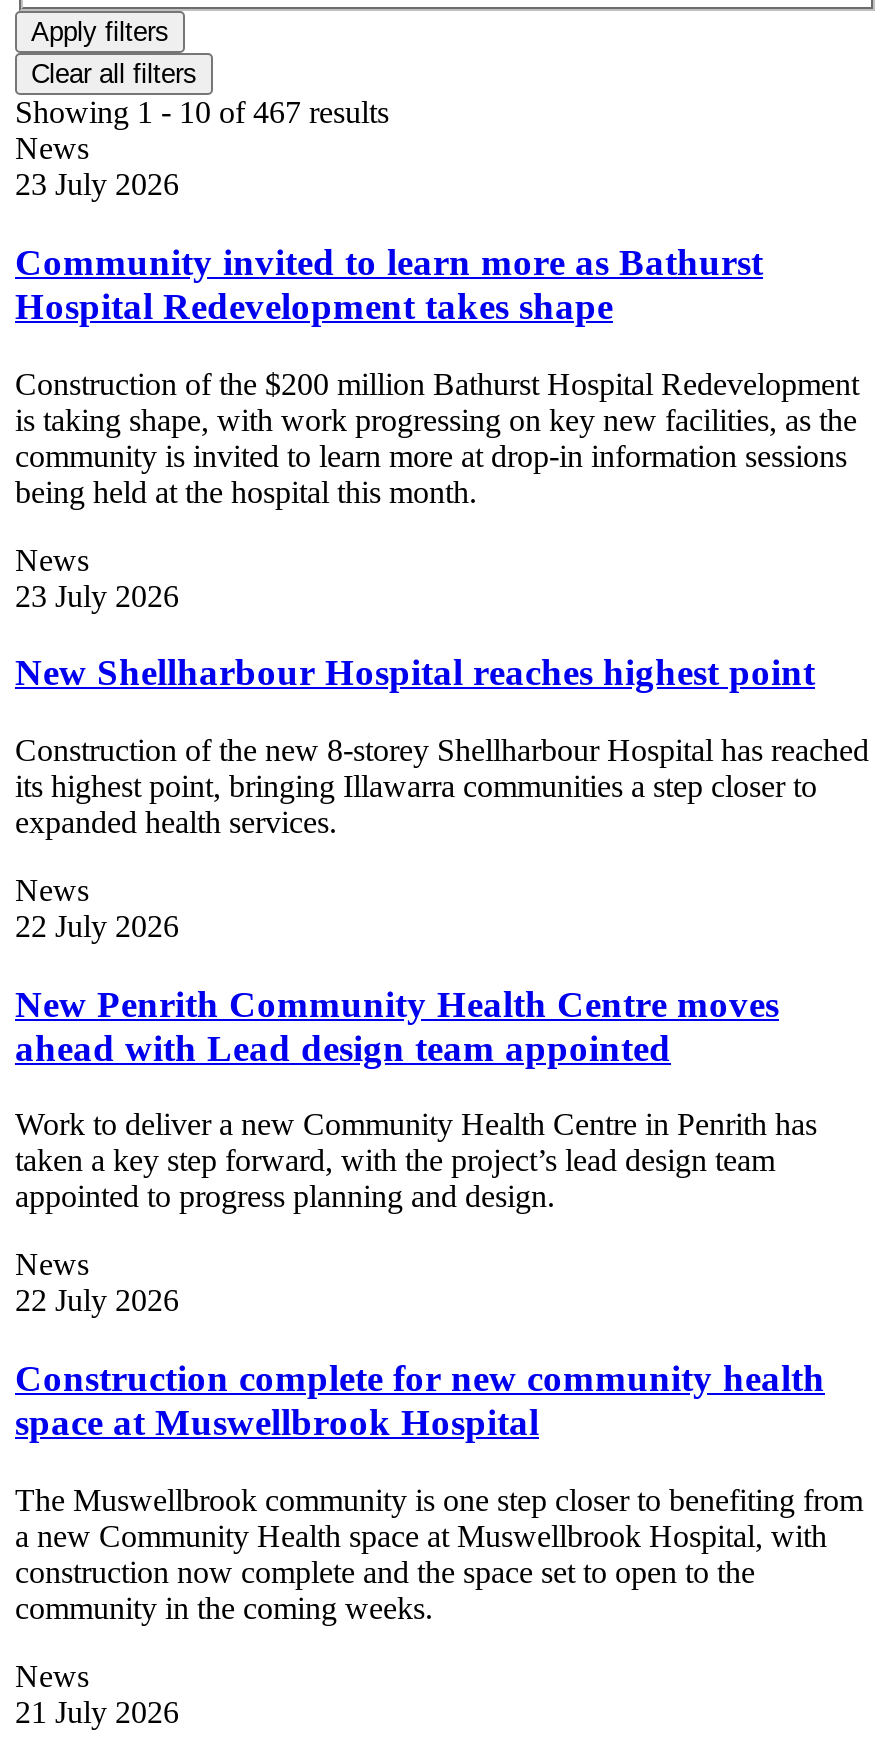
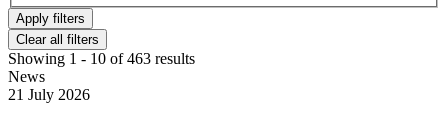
- Showing 1 - 10 of 467 results
- News
- 23 July 2026
- Community invited to learn more as Bathurst
- Hospital Redevelopment takes shape
- Construction of the $200 million Bathurst Hospital Redevelopment
- is taking shape, with work progressing on key new facilities, as the
- community is invited to learn more at drop-in information sessions
- being held at the hospital this month.
- News
- 23 July 2026
- New Shellharbour Hospital reaches highest point
- Construction of the new 8-storey Shellharbour Hospital has reached
- its highest point, bringing Illawarra communities a step closer to
- expanded health services.
- News
- 22 July 2026
- New Penrith Community Health Centre moves
- ahead with Lead design team appointed
- Work to deliver a new Community Health Centre in Penrith has
- taken a key step forward, with the project’s lead design team
- appointed to progress planning and design.
- News
- 22 July 2026
- Construction complete for new community health
- space at Muswellbrook Hospital
- The Muswellbrook community is one step closer to benefiting from
- a new Community Health space at Muswellbrook Hospital, with
- construction now complete and the space set to open to the
- community in the coming weeks.
+ Showing 1 - 10 of 463 results
